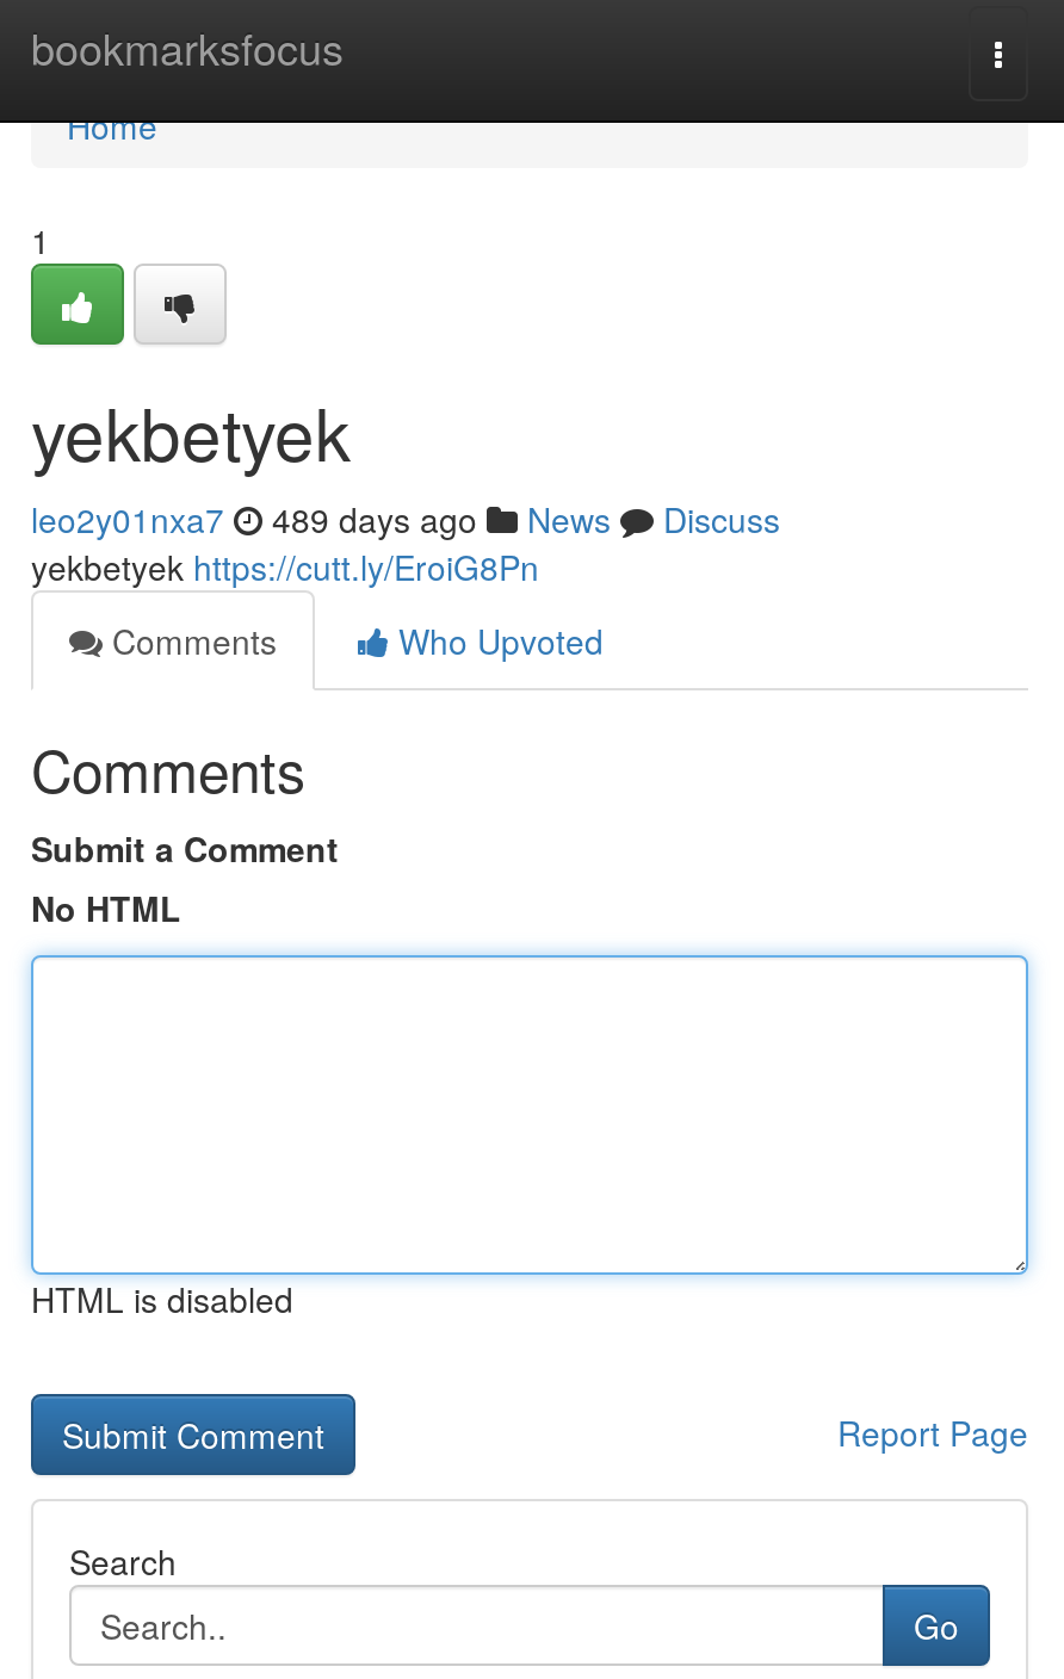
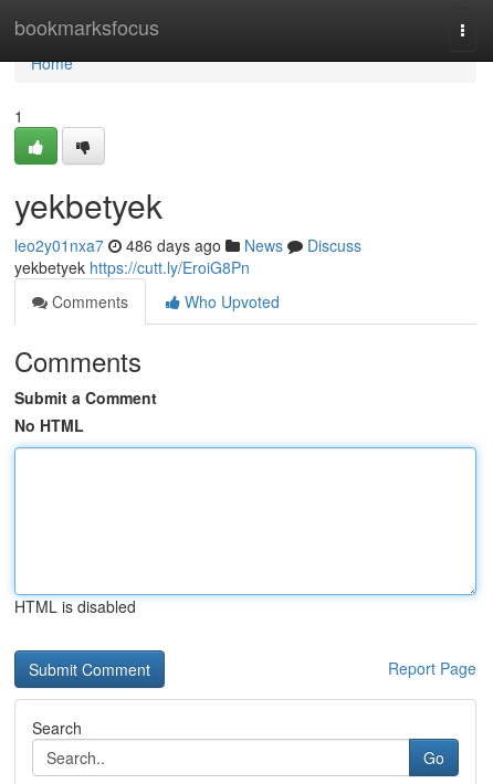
- leo2y01nxa7 489 days ago News Discuss
+ leo2y01nxa7 486 days ago News Discuss
